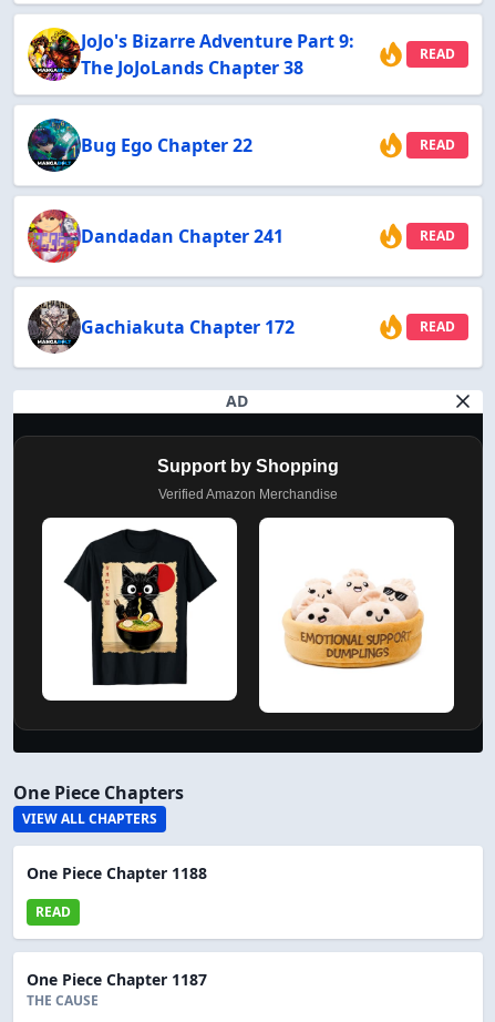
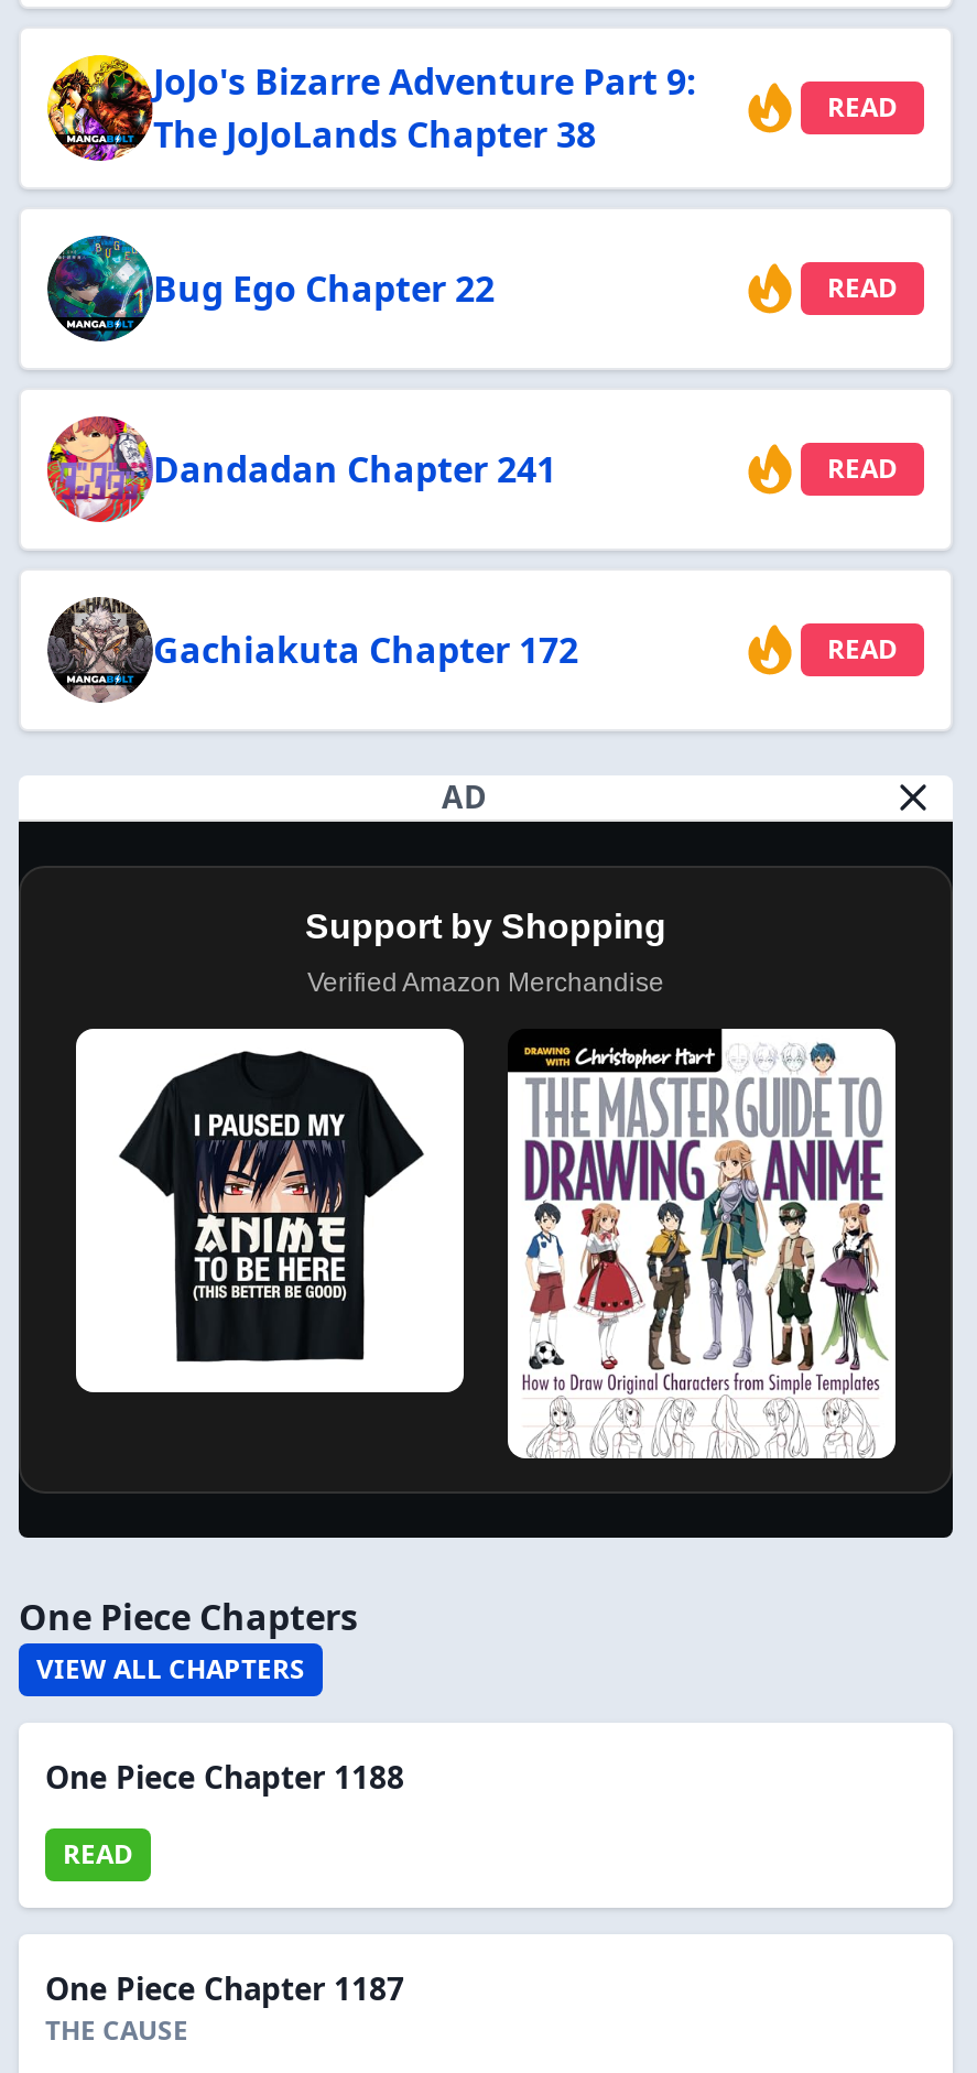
- [image]
+ [image]

- [image]
+ [image]
